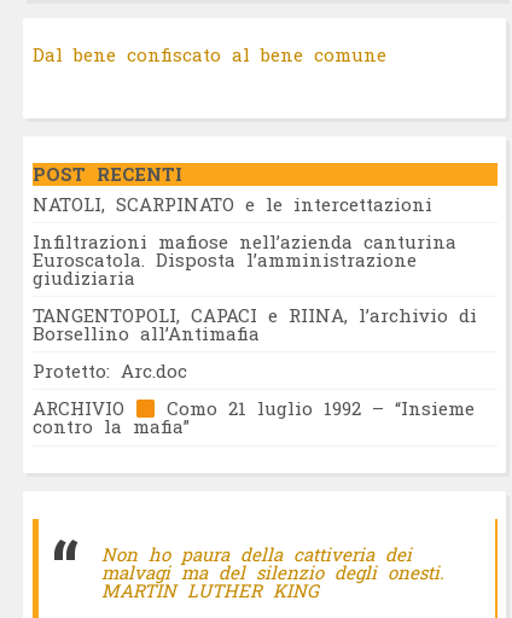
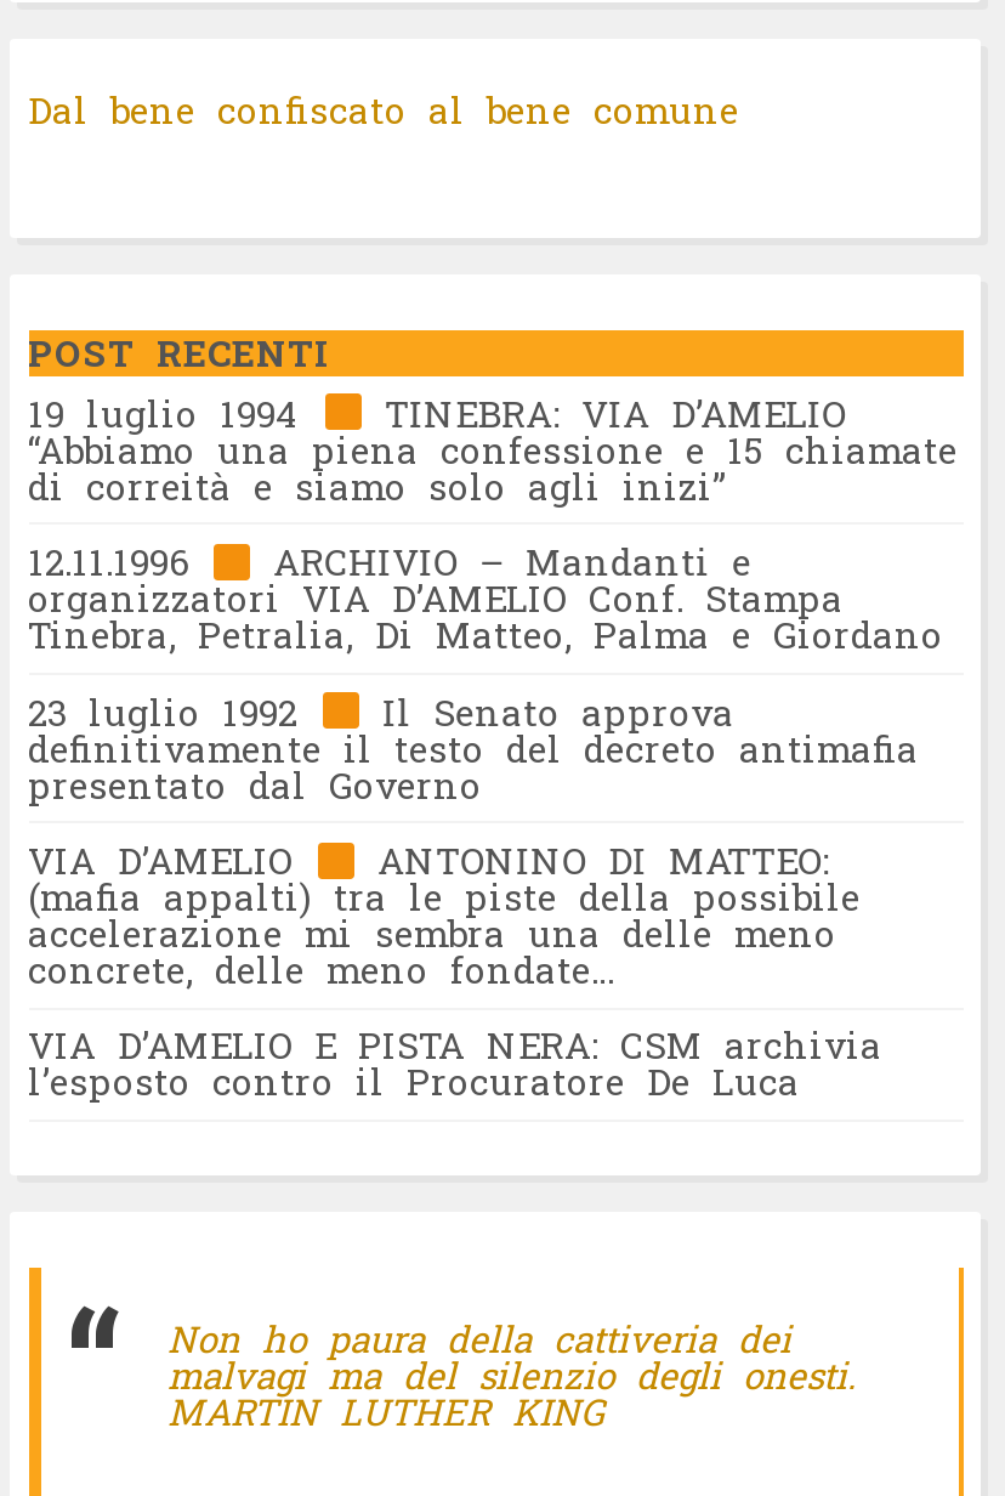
- NATOLI, SCARPINATO e le intercettazioni
+ 19 luglio 1994
+ TINEBRA: VIA D’AMELIO
+ “Abbiamo una piena confessione e 15 chiamate
+ di correità e siamo solo agli inizi”

- Infiltrazioni mafiose nell’azienda canturina
- Euroscatola. Disposta l’amministrazione
- giudiziaria
+ 12.11.1996
+ ARCHIVIO – Mandanti e
+ organizzatori VIA D’AMELIO Conf. Stampa
+ Tinebra, Petralia, Di Matteo, Palma e Giordano

- TANGENTOPOLI, CAPACI e RIINA, l’archivio di
- Borsellino all’Antimafia
+ 23 luglio 1992
+ Il Senato approva
+ definitivamente il testo del decreto antimafia
+ presentato dal Governo

- Protetto: Arc.doc
+ VIA D’AMELIO
+ ANTONINO DI MATTEO:
+ (mafia appalti) tra le piste della possibile
+ accelerazione mi sembra una delle meno
+ concrete, delle meno fondate…

- ARCHIVIO
- Como 21 luglio 1992 – “Insieme
- contro la mafia”
+ VIA D’AMELIO E PISTA NERA: CSM archivia
+ l’esposto contro il Procuratore De Luca
